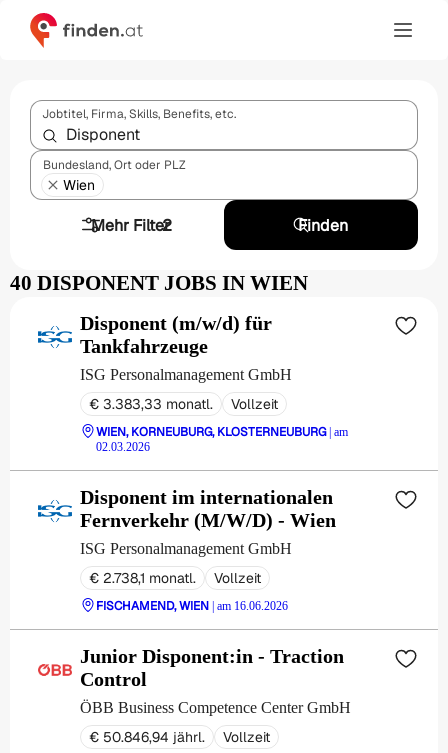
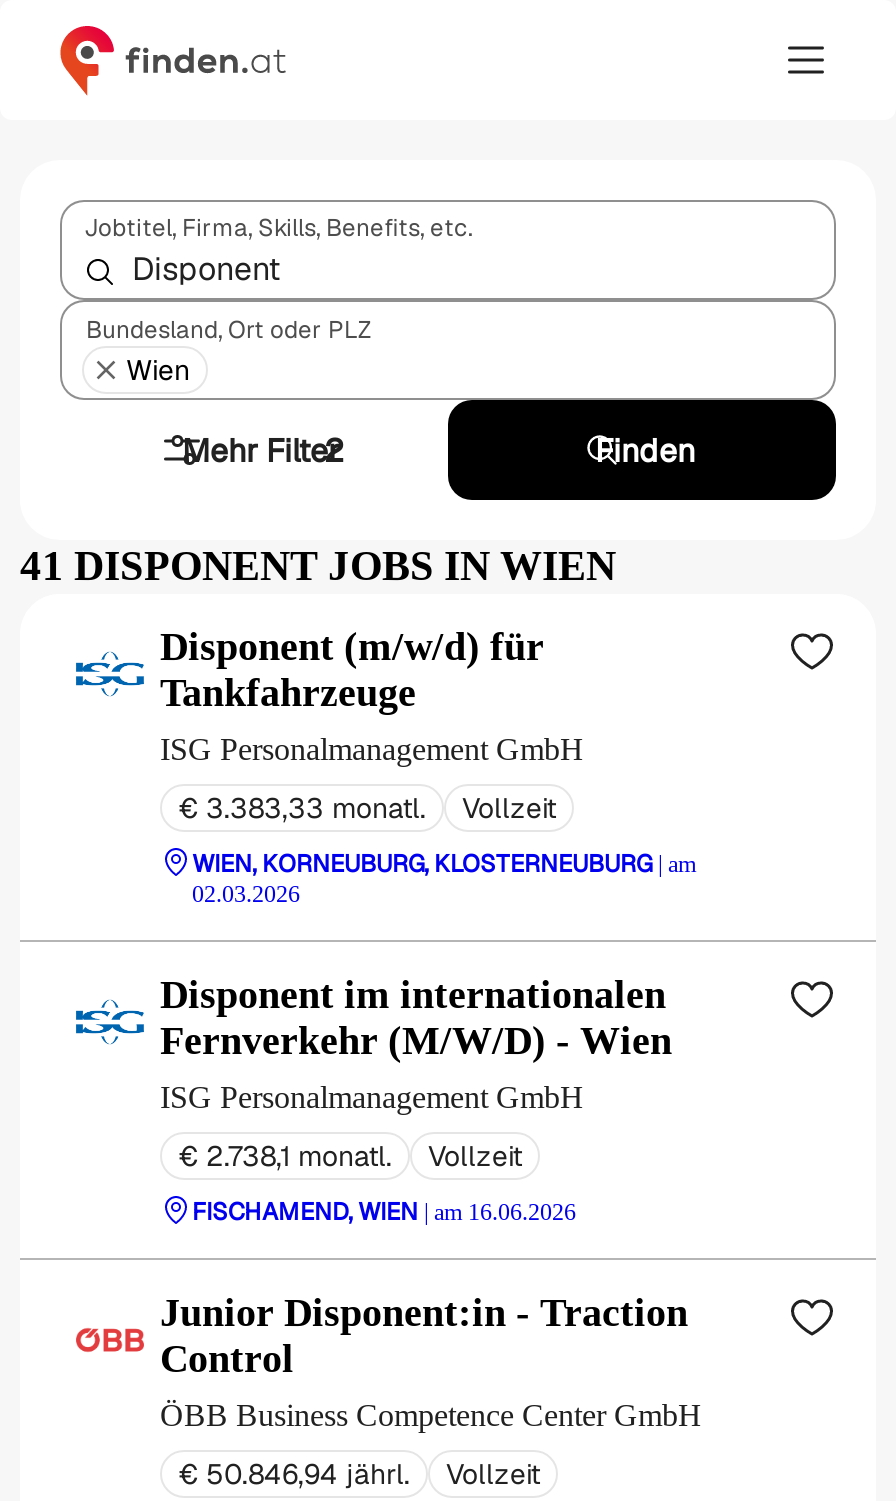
- 40 DISPONENT JOBS IN WIEN
+ 41 DISPONENT JOBS IN WIEN
